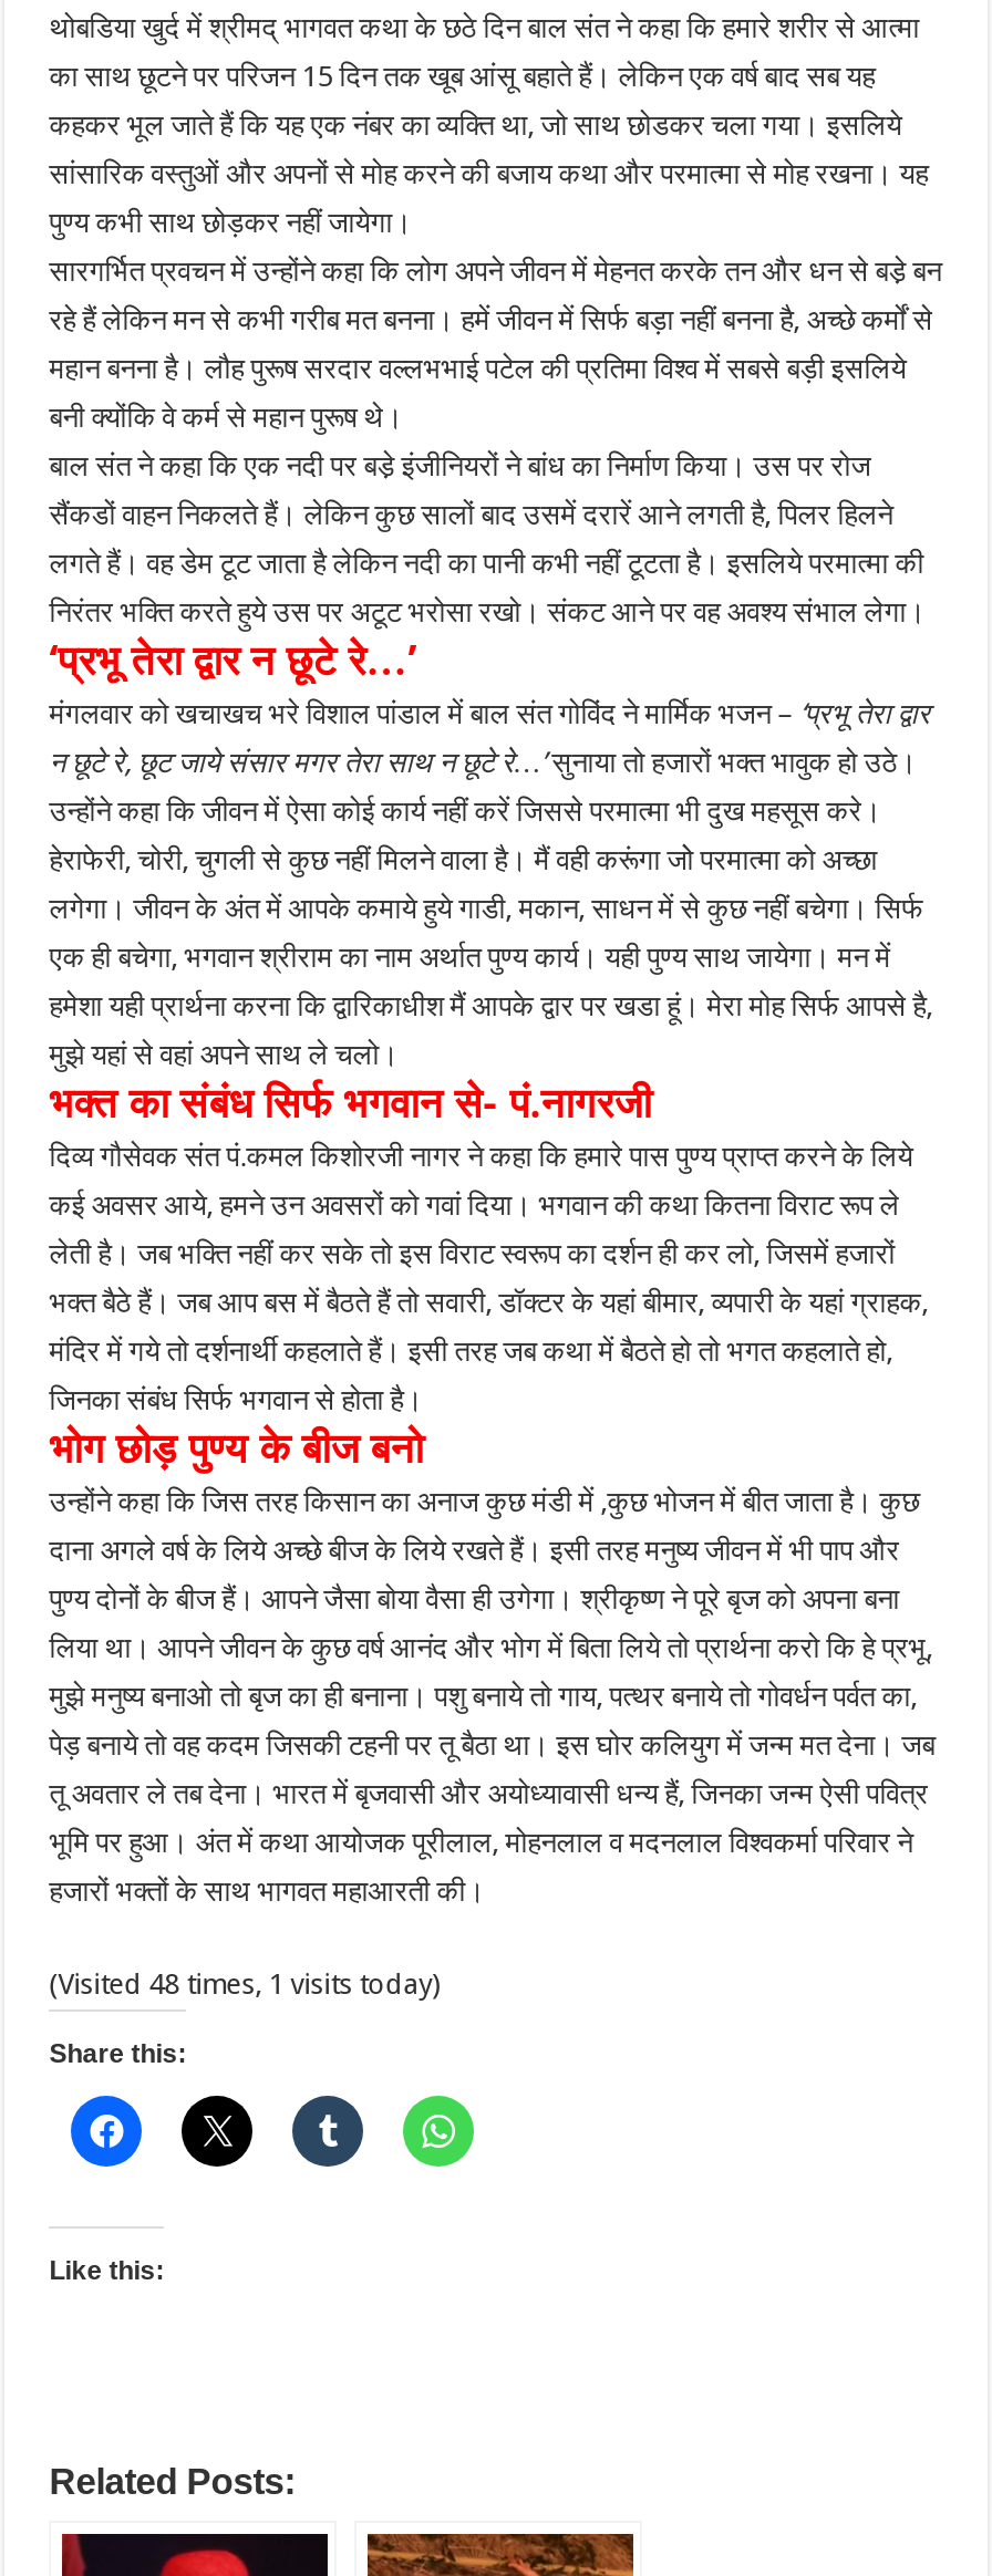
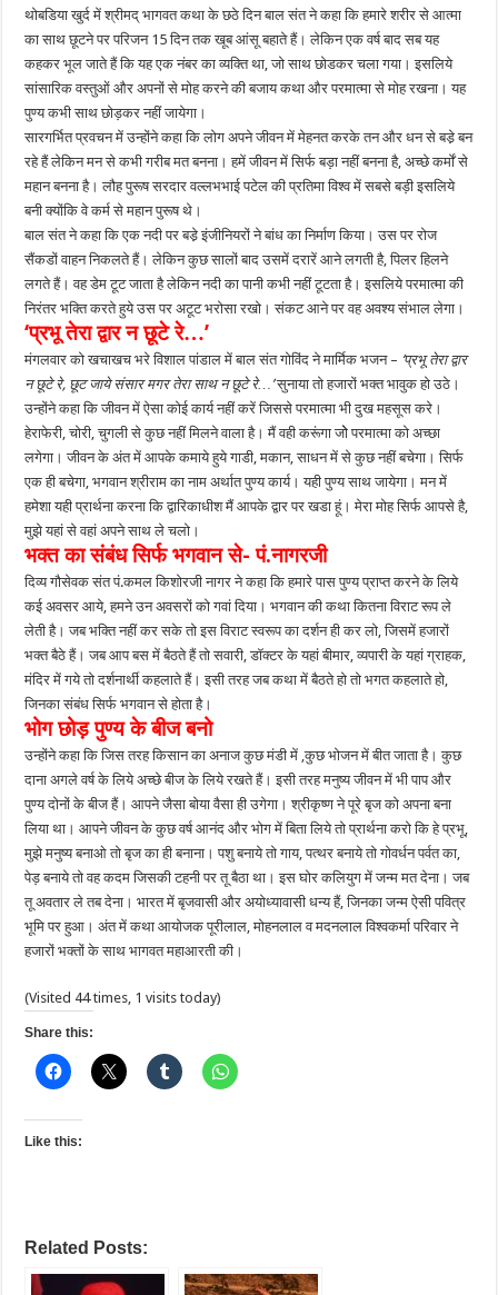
- (Visited 48 times, 1 visits today)
+ (Visited 44 times, 1 visits today)
